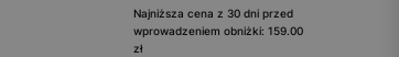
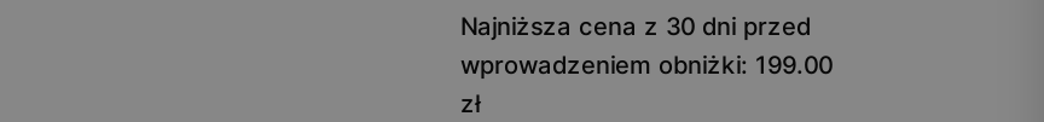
- wprowadzeniem obniżki: 159.00
+ wprowadzeniem obniżki: 199.00
